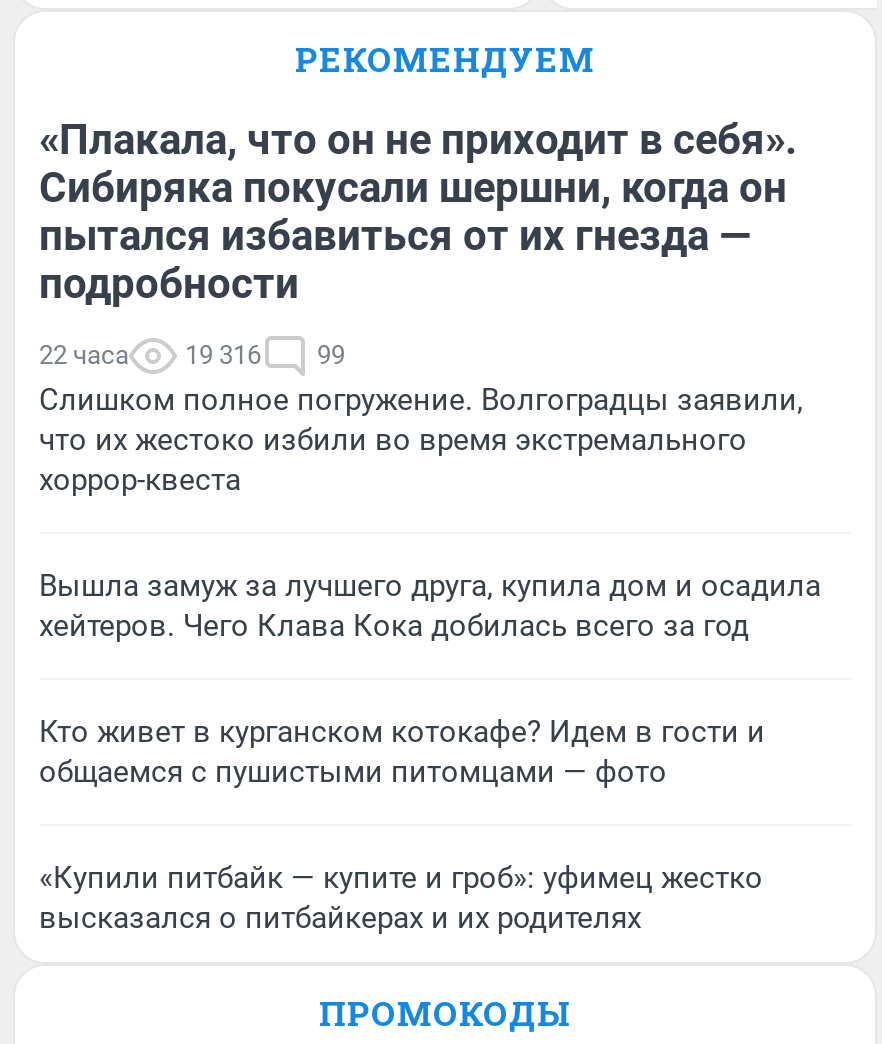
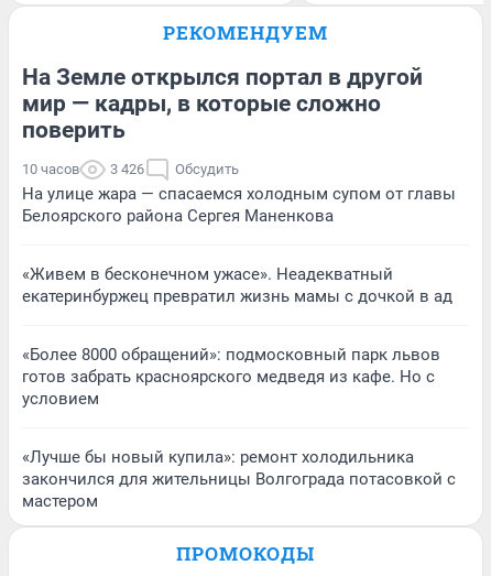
- «Плакала, что он не приходит в себя».
- Сибиряка покусали шершни, когда он
- пытался избавиться от их гнезда —
- подробности
+ На Земле открылся портал в другой
+ мир — кадры, в которые сложно
+ поверить

- 22 часа
- 19 316
- 99
- Слишком полное погружение. Волгоградцы заявили,
- что их жестоко избили во время экстремального
- хоррор-квеста
+ 10 часов
+ 3 426
+ Обсудить
+ На улице жара — спасаемся холодным супом от главы
+ Белоярского района Сергея Маненкова

- Вышла замуж за лучшего друга, купила дом и осадила
- хейтеров. Чего Клава Кока добилась всего за год
+ «Живем в бесконечном ужасе». Неадекватный
+ екатеринбуржец превратил жизнь мамы с дочкой в ад

- Кто живет в курганском котокафе? Идем в гости и
- общаемся с пушистыми питомцами — фото
+ «Более 8000 обращений»: подмосковный парк львов
+ готов забрать красноярского медведя из кафе. Но с
+ условием

- «Купили питбайк — купите и гроб»: уфимец жестко
- высказался о питбайкерах и их родителях
+ «Лучше бы новый купила»: ремонт холодильника
+ закончился для жительницы Волгограда потасовкой с
+ мастером
